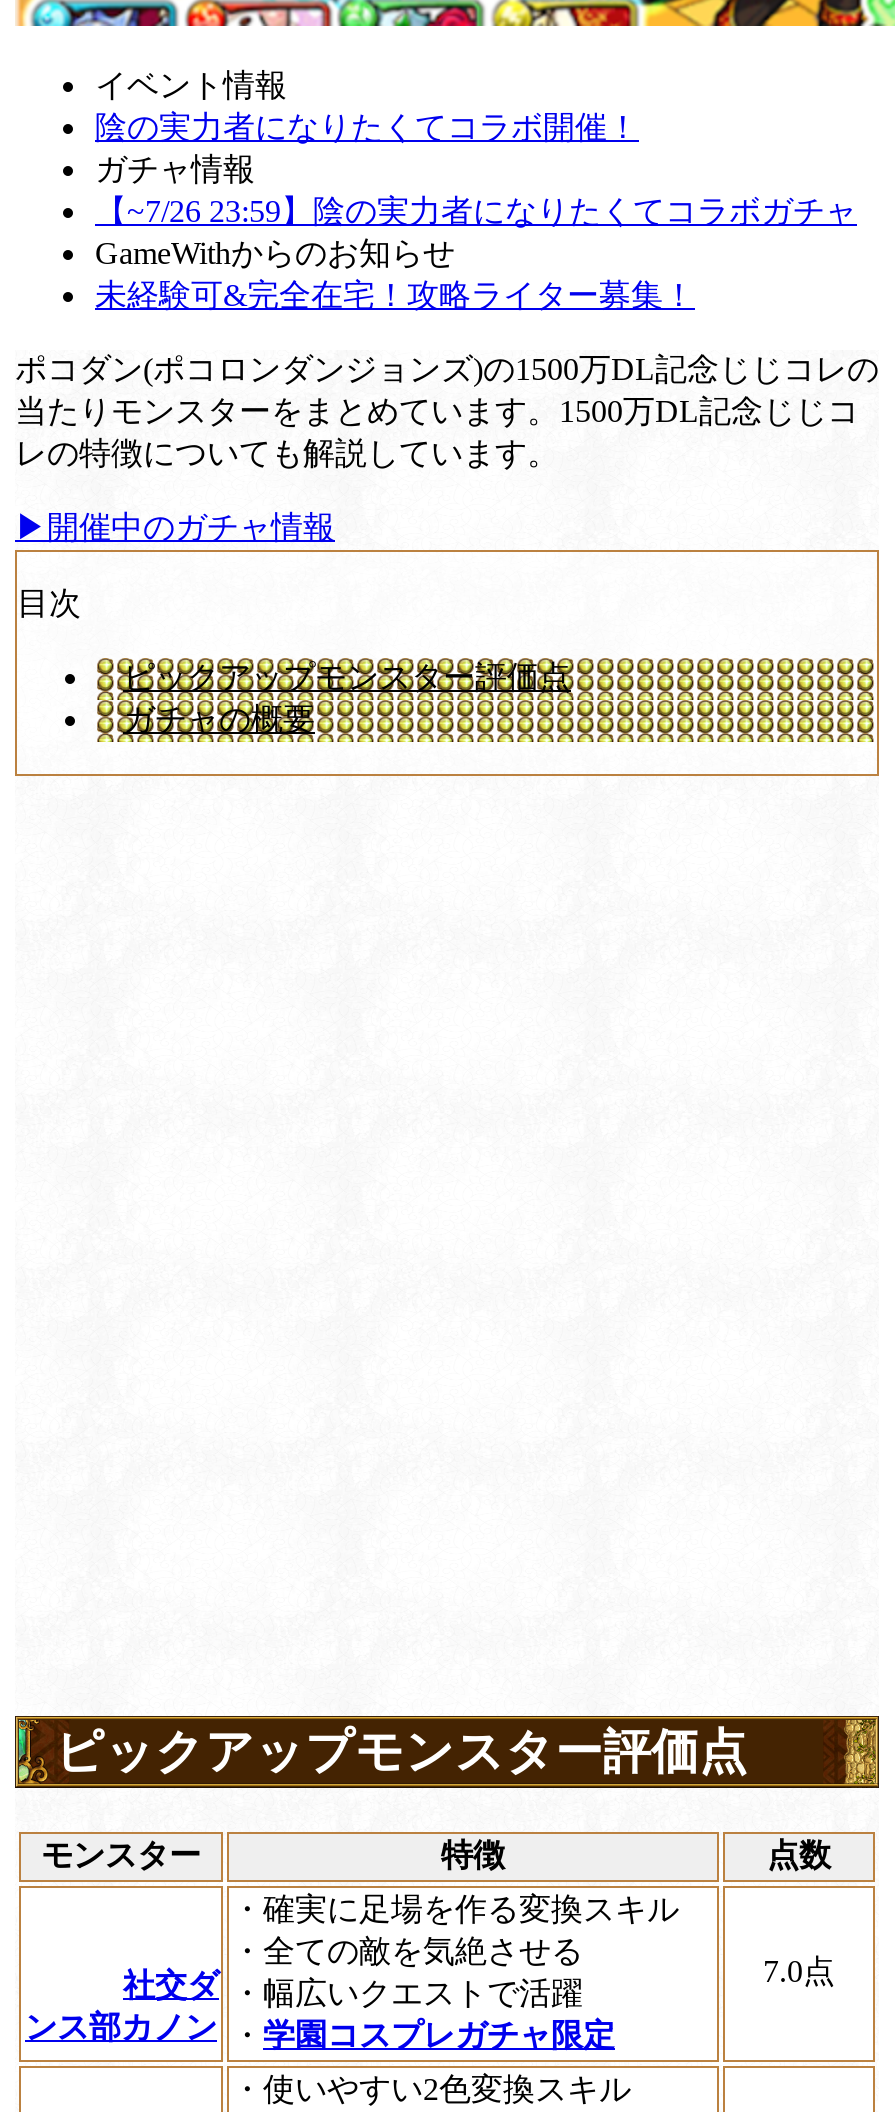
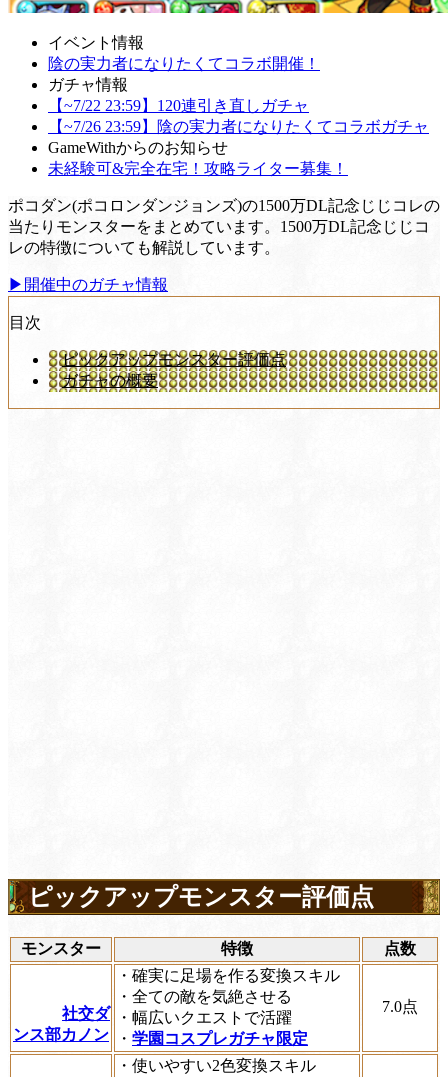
+ 【~7/22 23:59】120連引き直しガチャ
